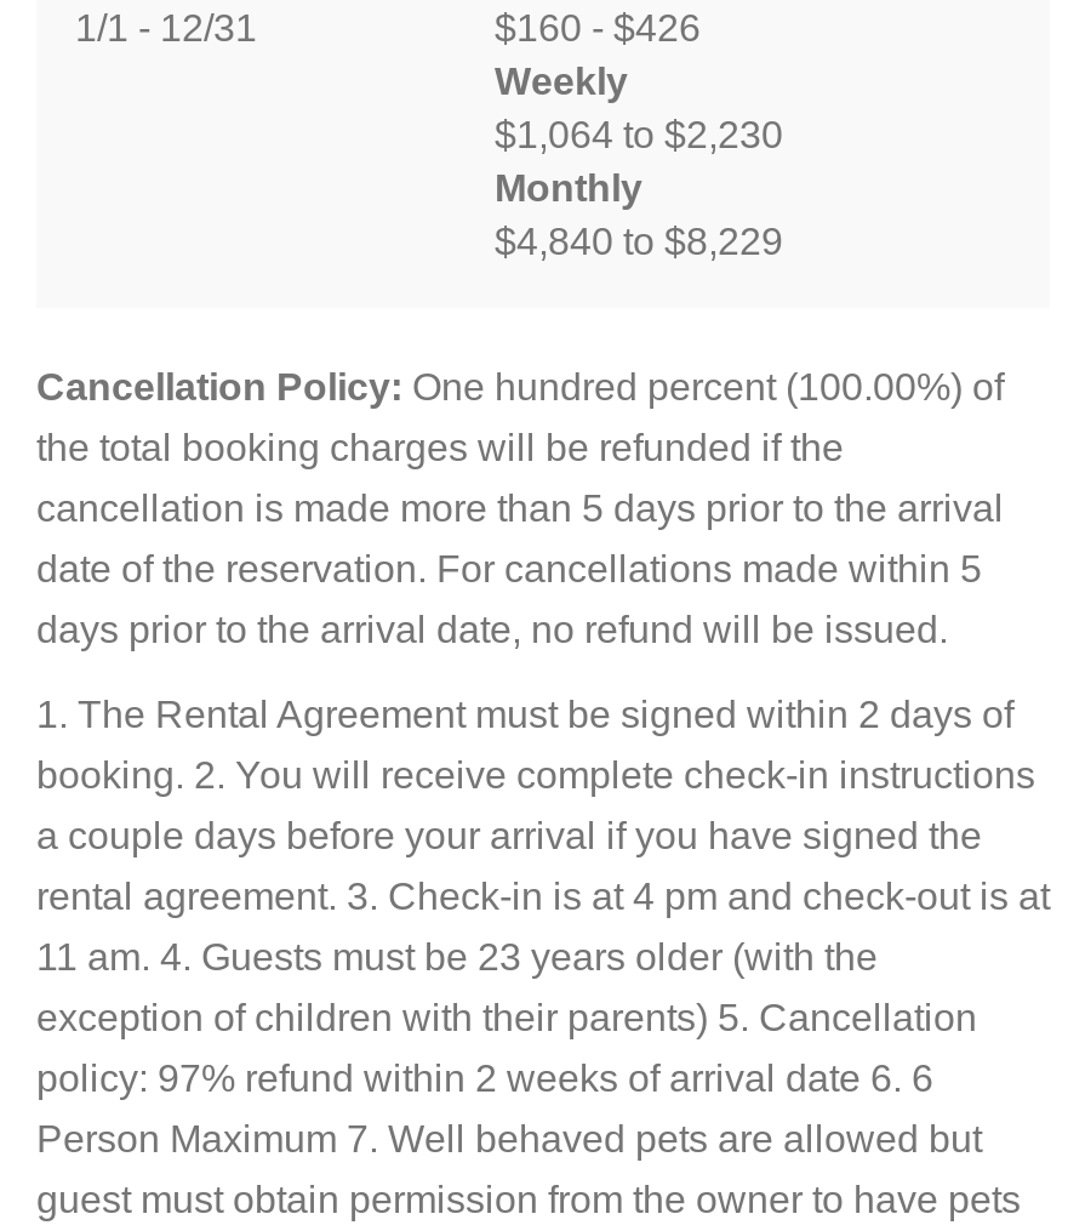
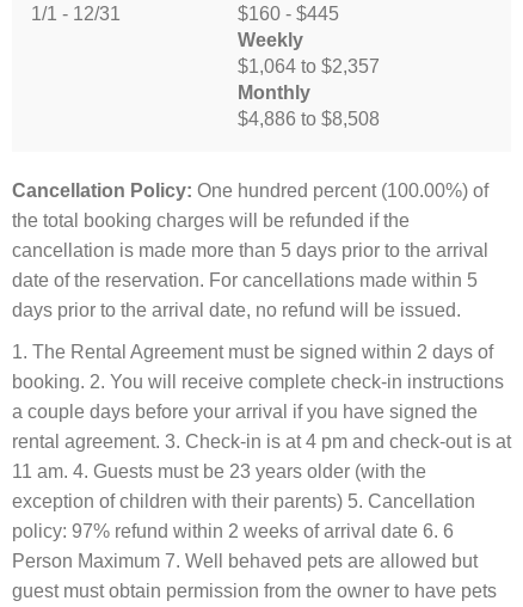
- $160 - $426
+ $160 - $445

- $1,064 to $2,230
+ $1,064 to $2,357

- $4,840 to $8,229
+ $4,886 to $8,508
